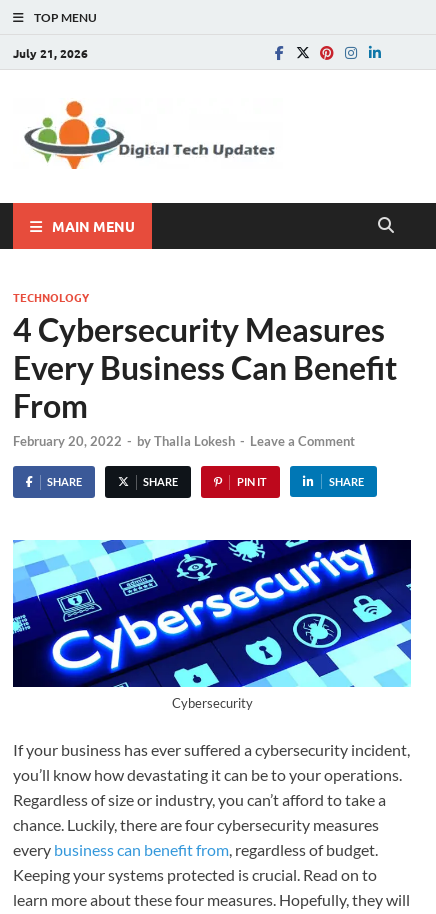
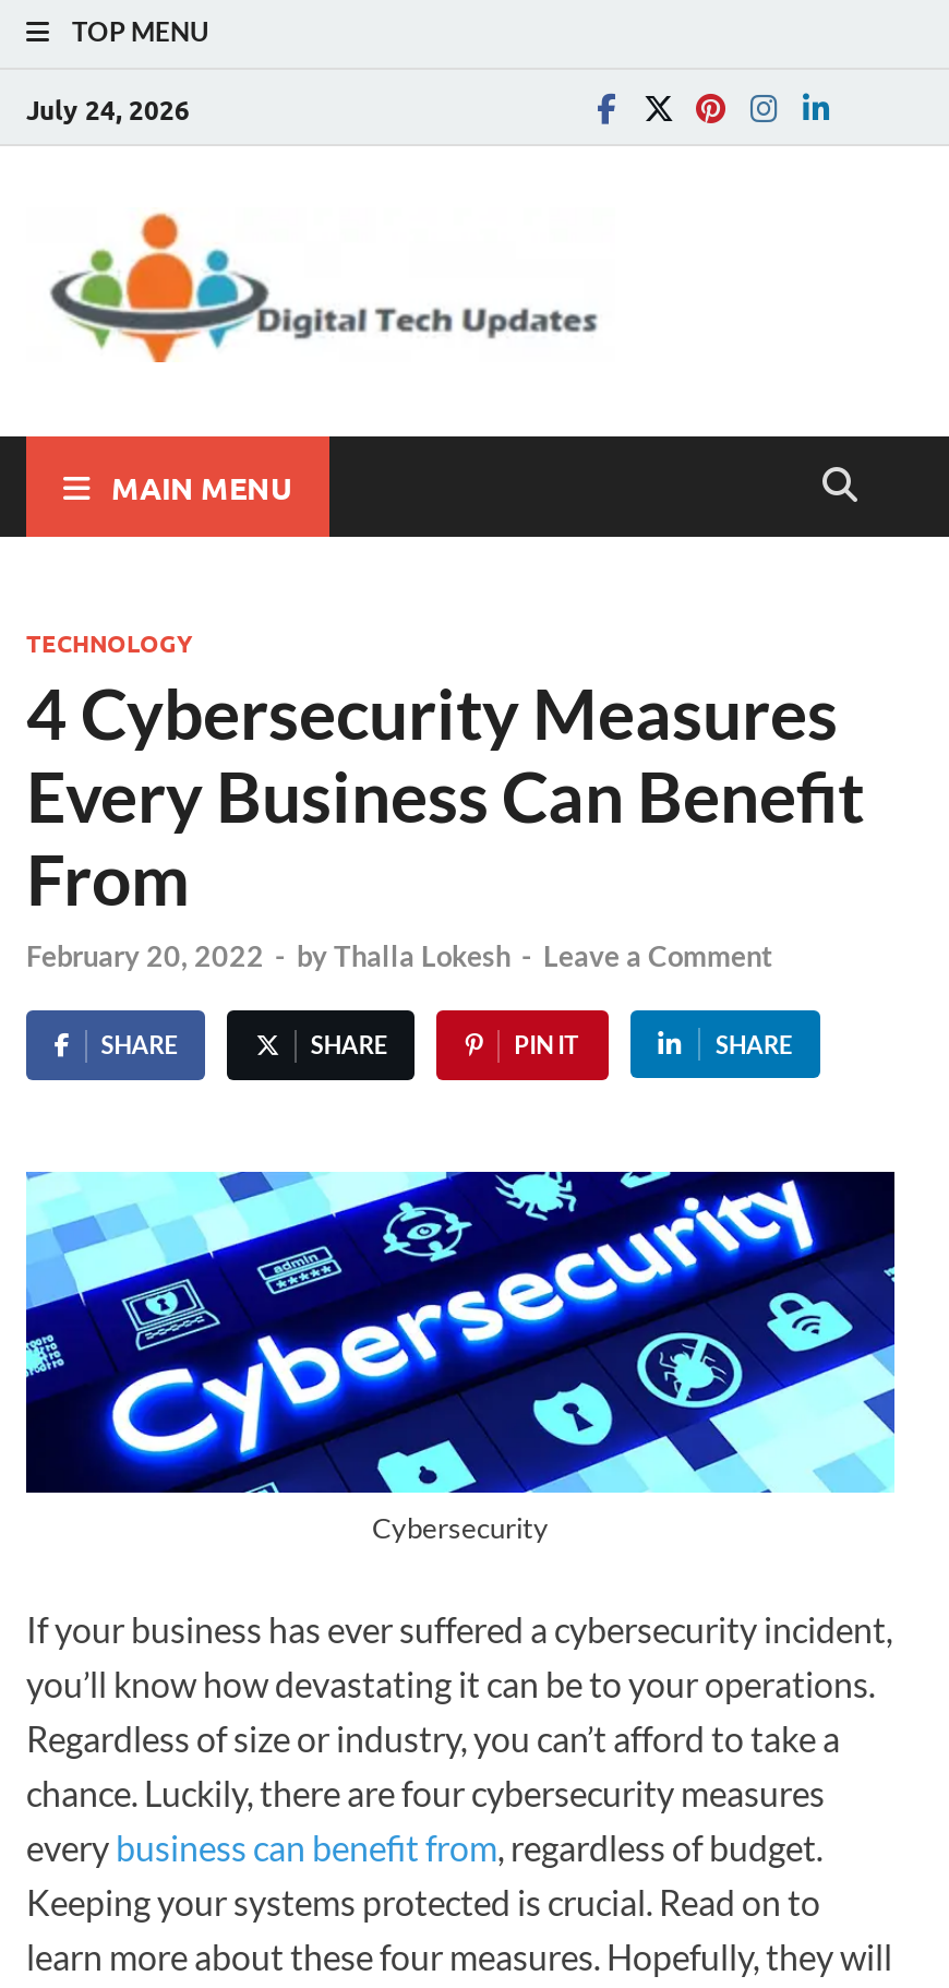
- July 21, 2026
+ July 24, 2026
